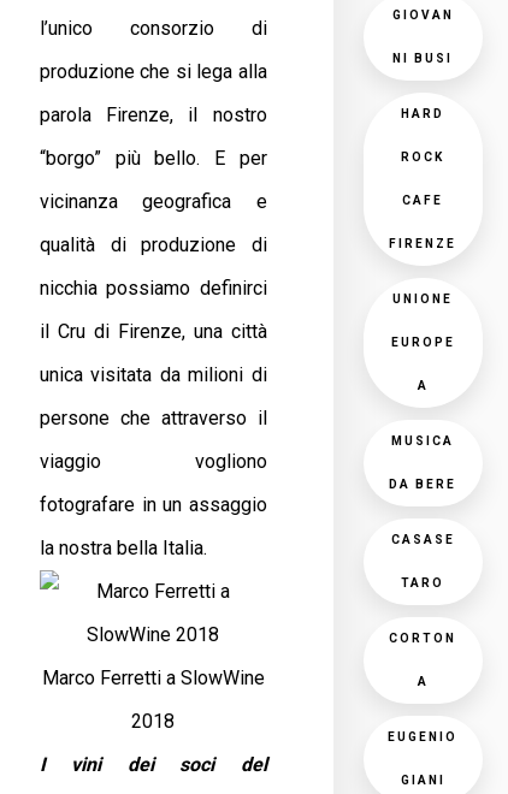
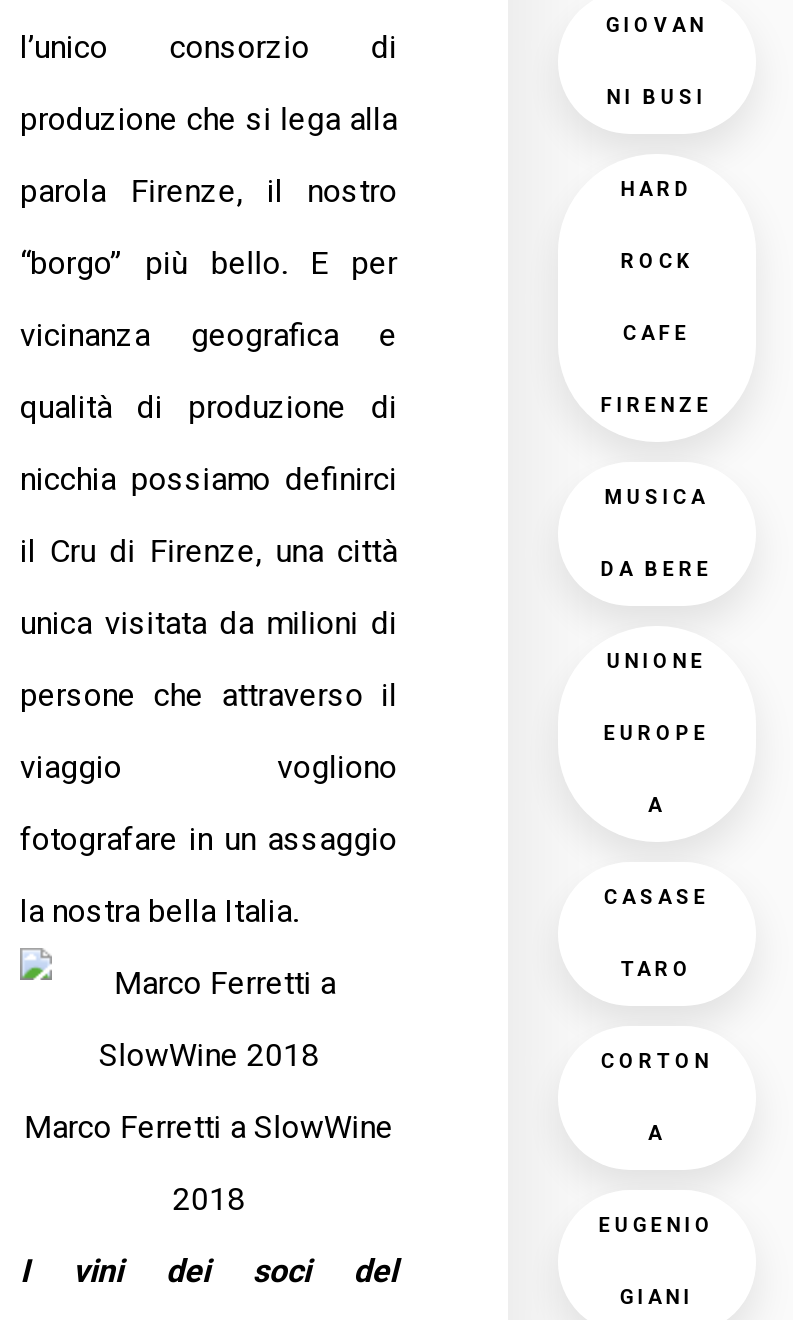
moved down: UNIONE | EUROPE | A

moved up: MUSICA | DA BERE
